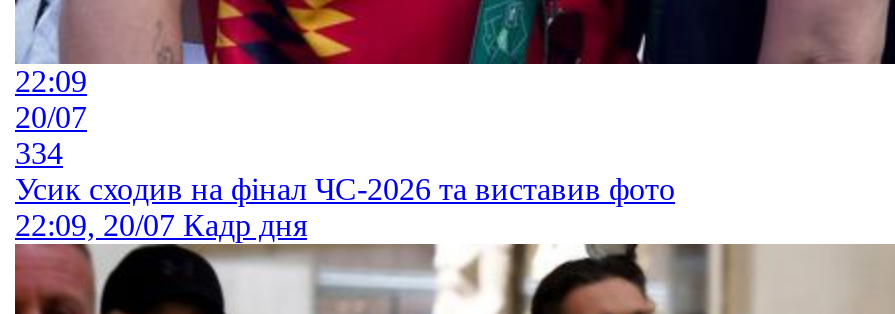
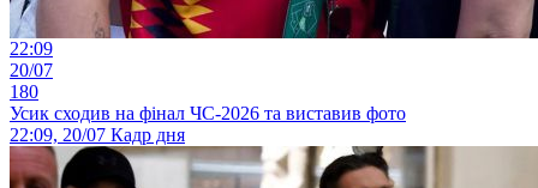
- 334
+ 180
